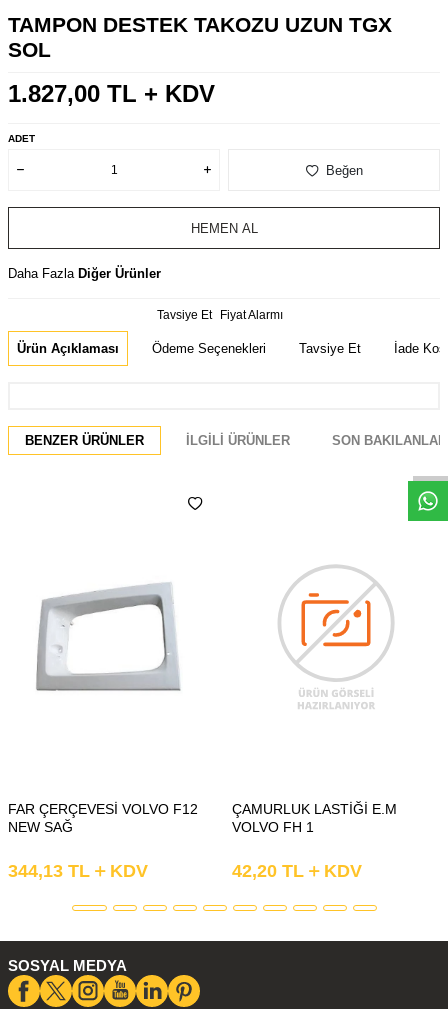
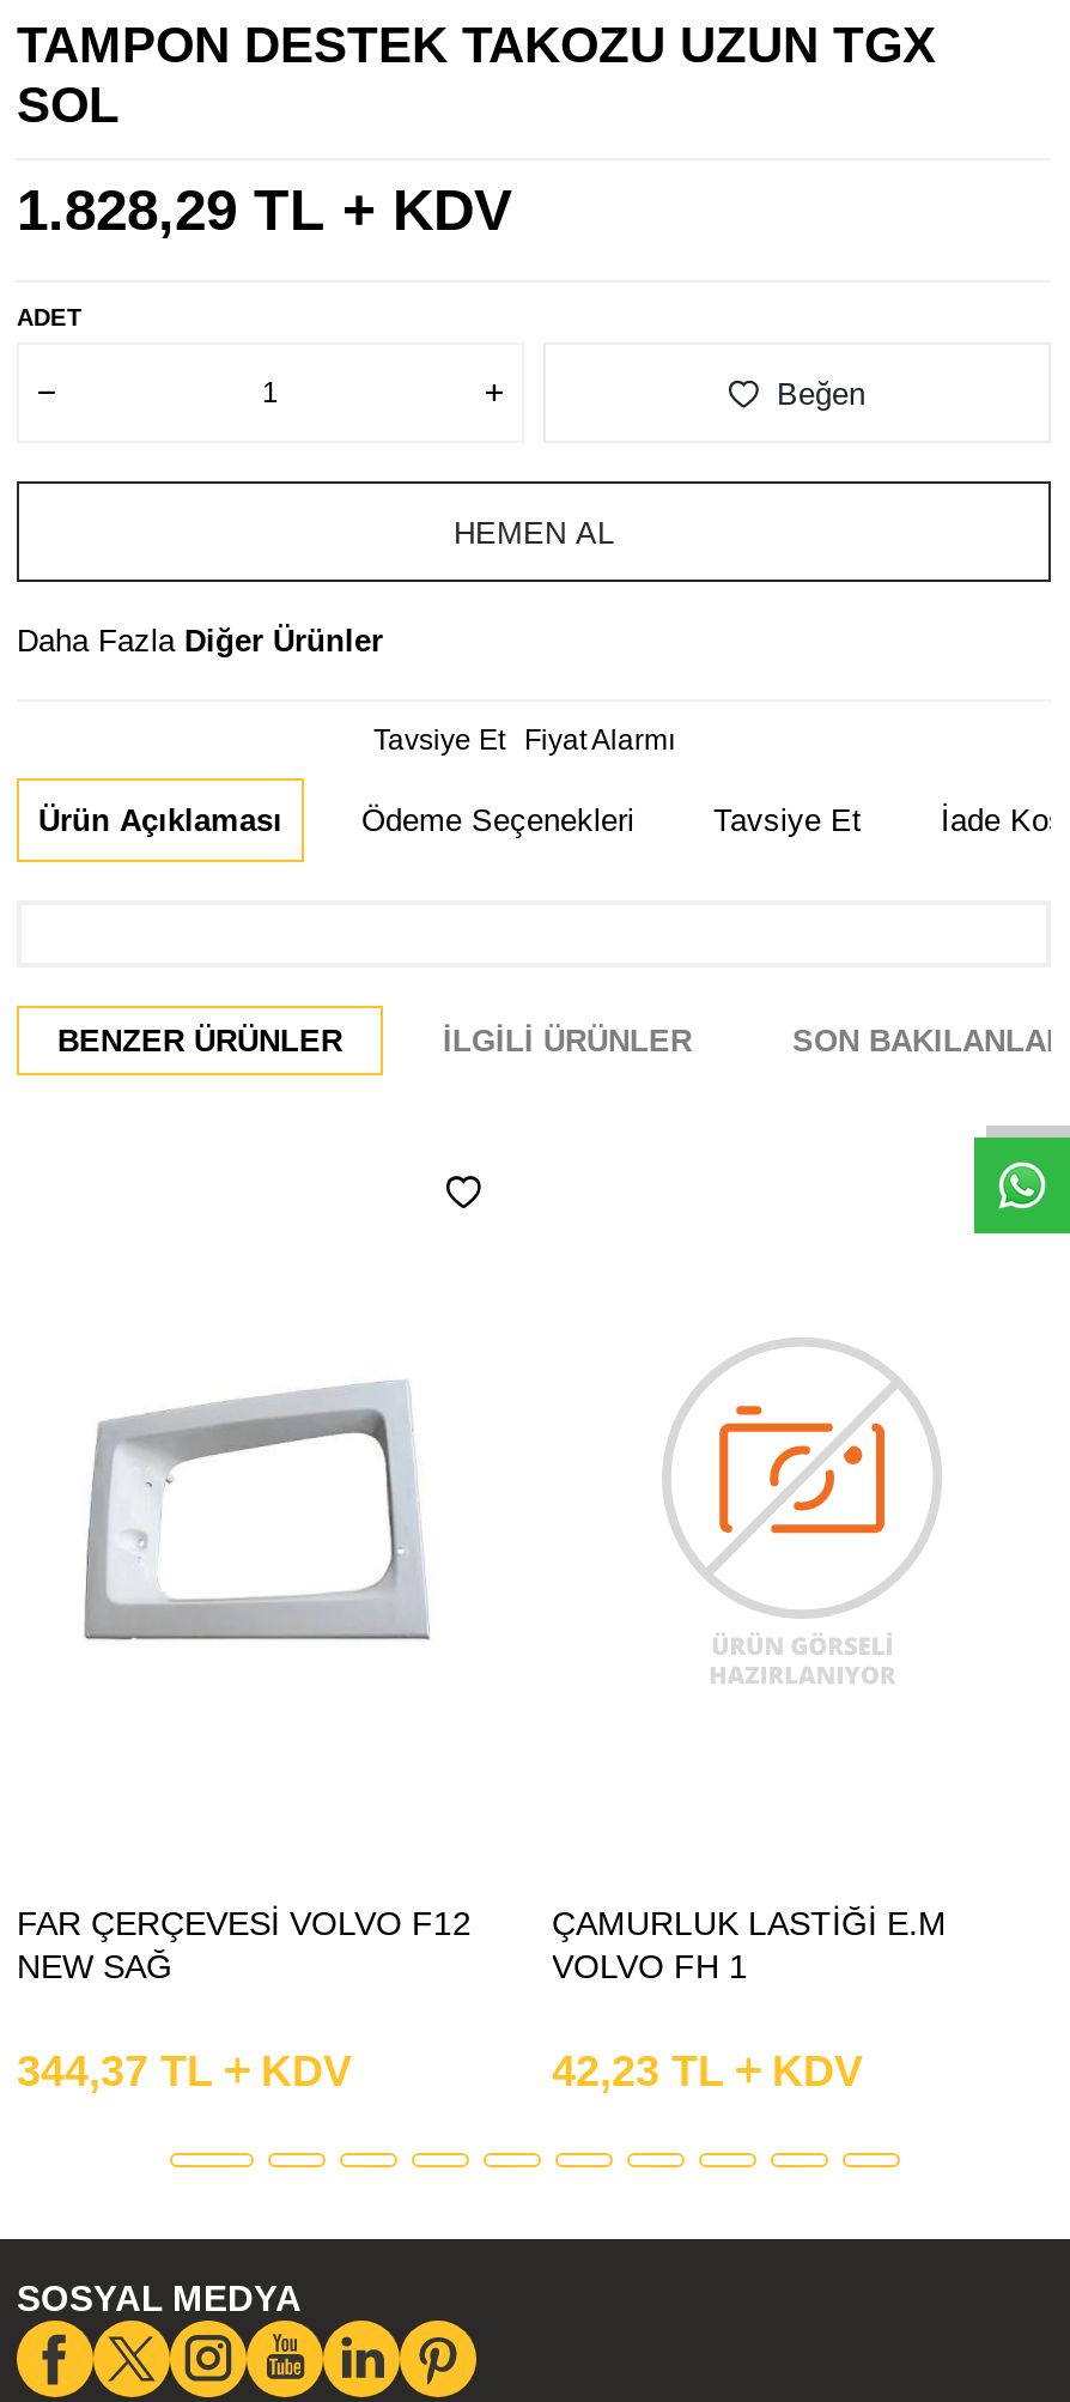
- 1.827,00 TL + KDV
+ 1.828,29 TL + KDV

- 344,13 TL KDV
+ 344,37 TL KDV

- 42,20 TL KDV
+ 42,23 TL KDV
